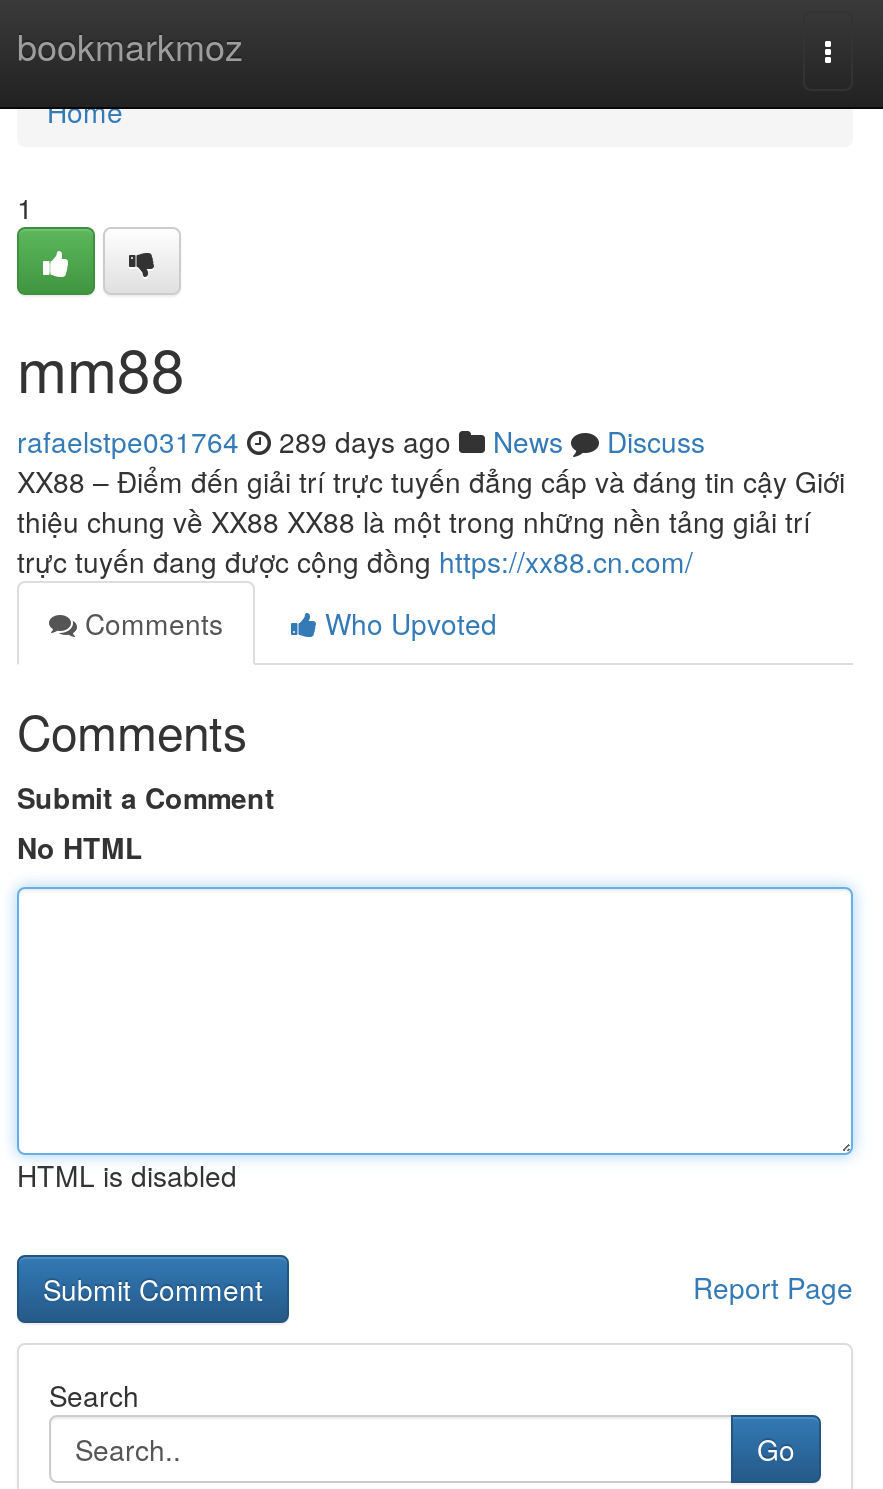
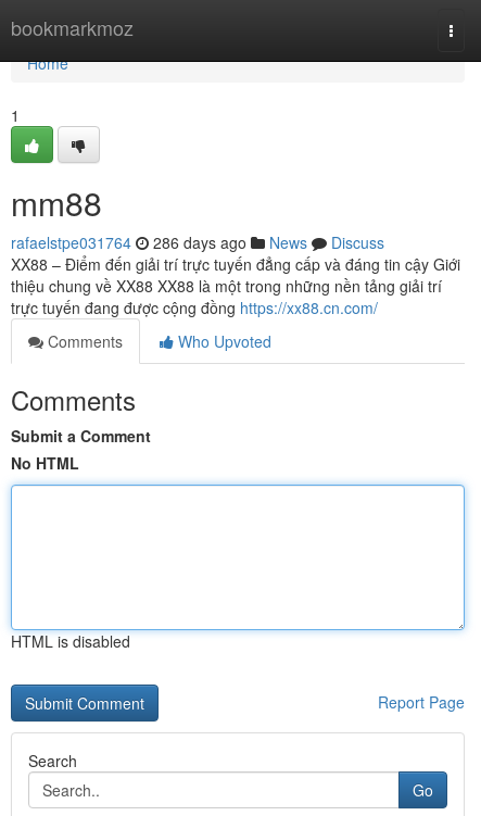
- rafaelstpe031764 289 days ago News Discuss
+ rafaelstpe031764 286 days ago News Discuss
